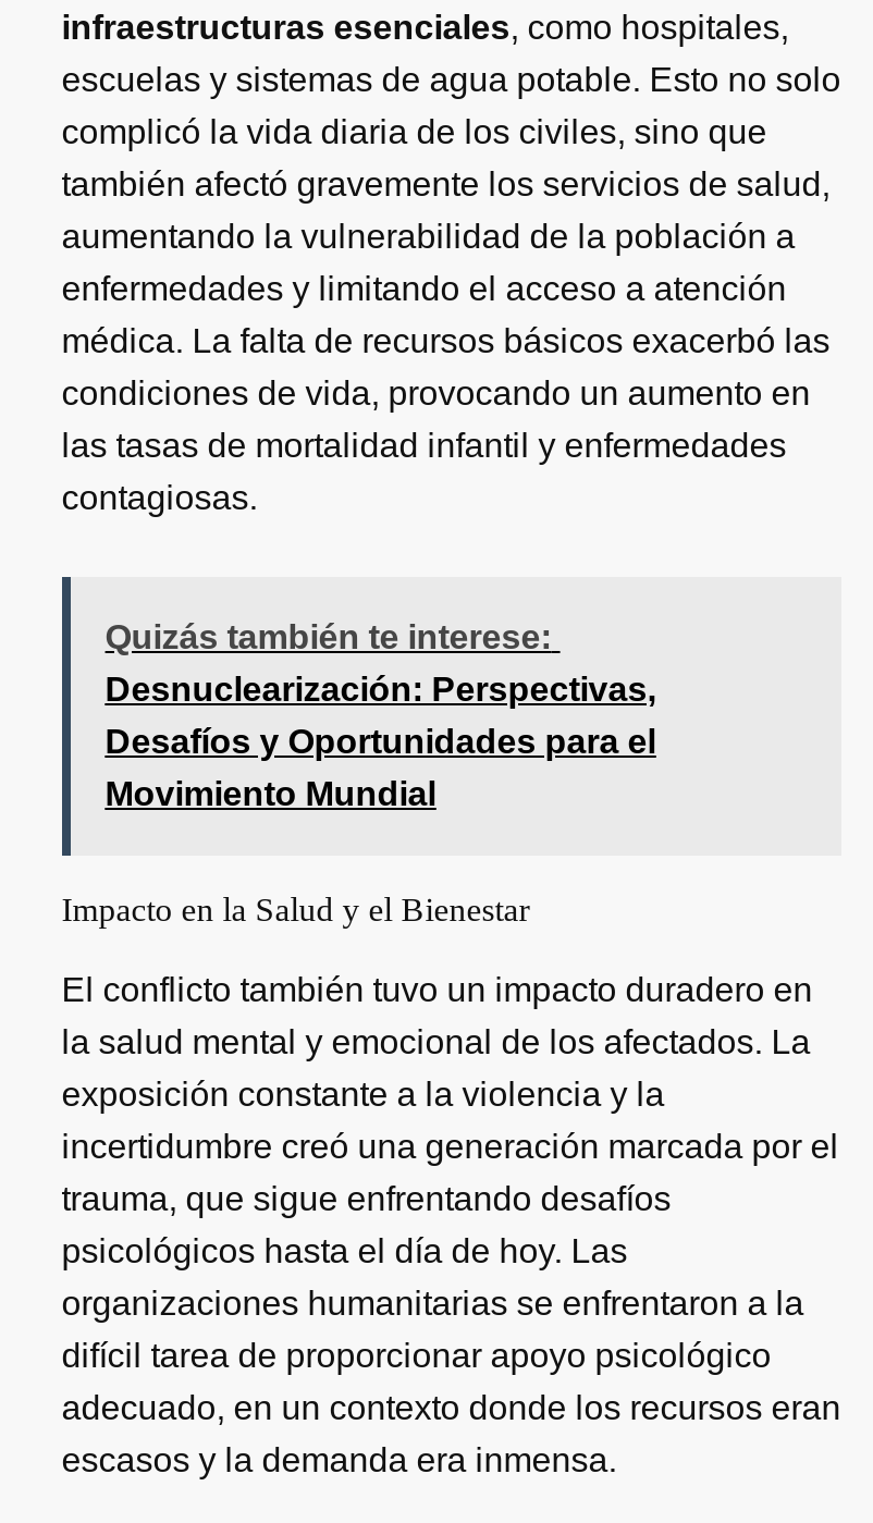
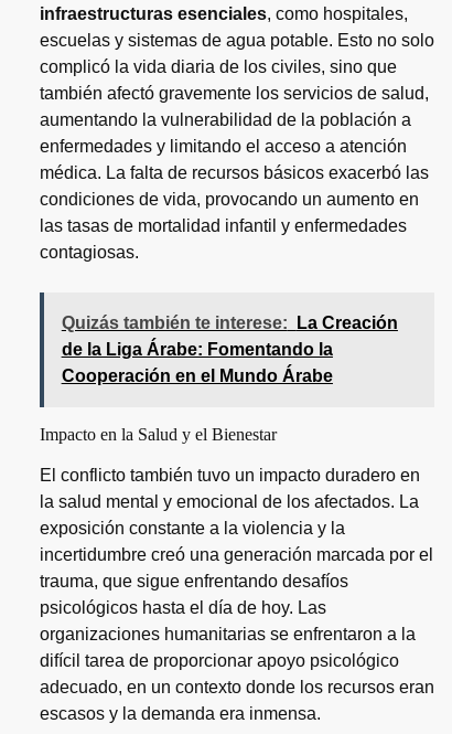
- Quizás también te interese:
- Desnuclearización: Perspectivas,
- Desafíos y Oportunidades para el
- Movimiento Mundial
+ Quizás también te interese: La Creación
+ de la Liga Árabe: Fomentando la
+ Cooperación en el Mundo Árabe
